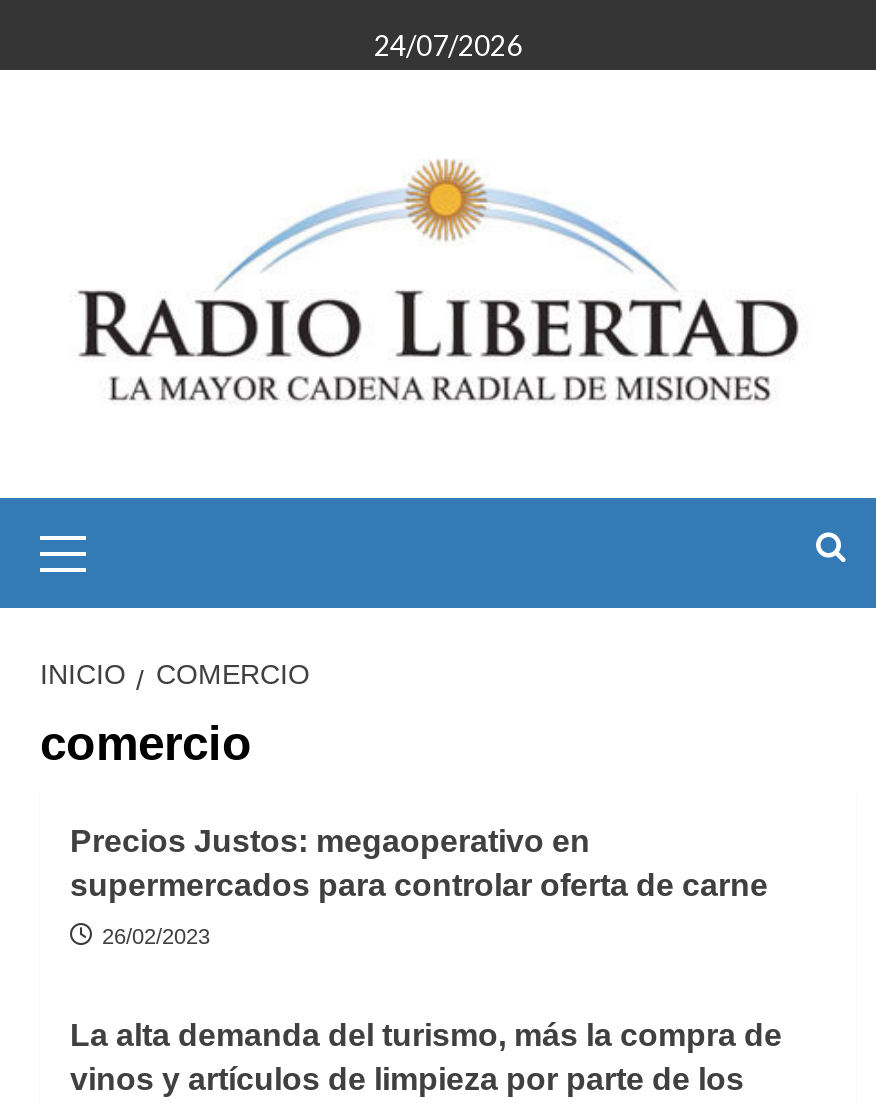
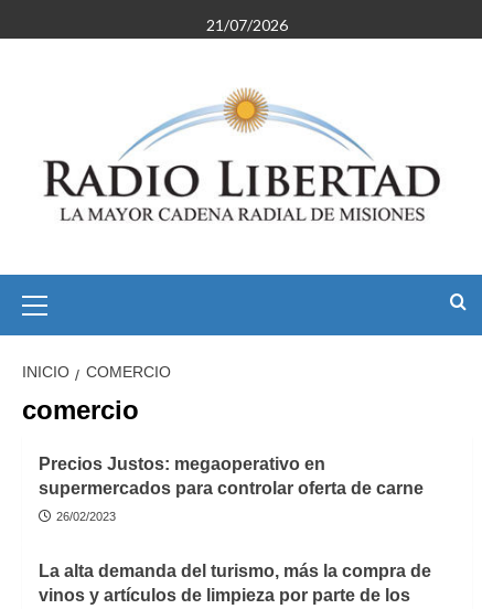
- 24/07/2026
+ 21/07/2026
